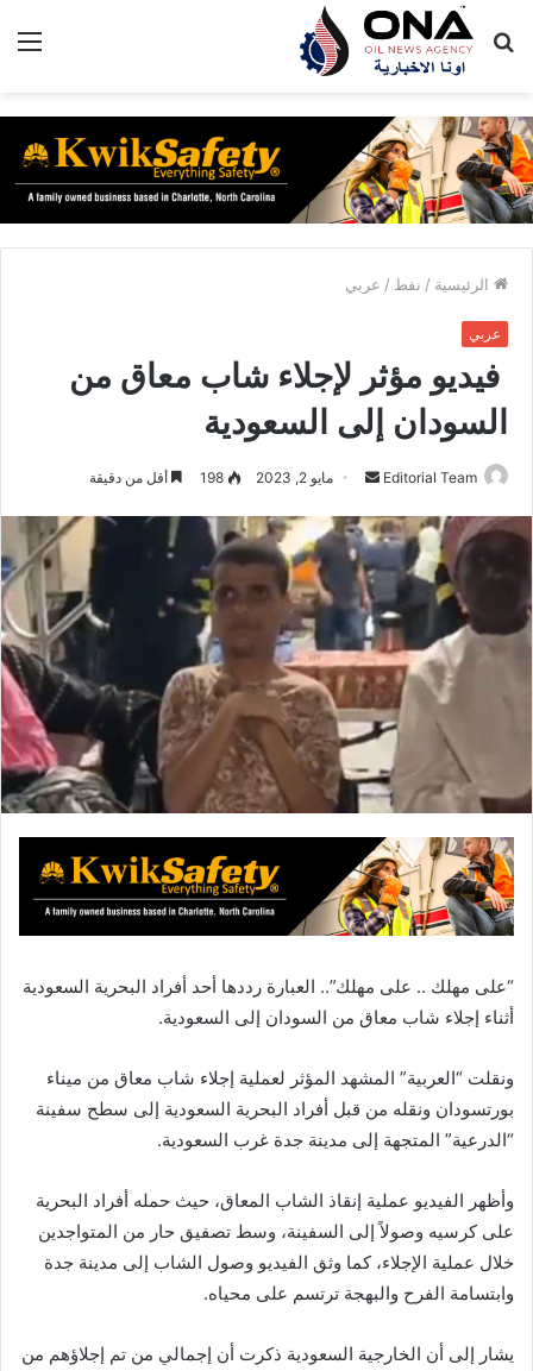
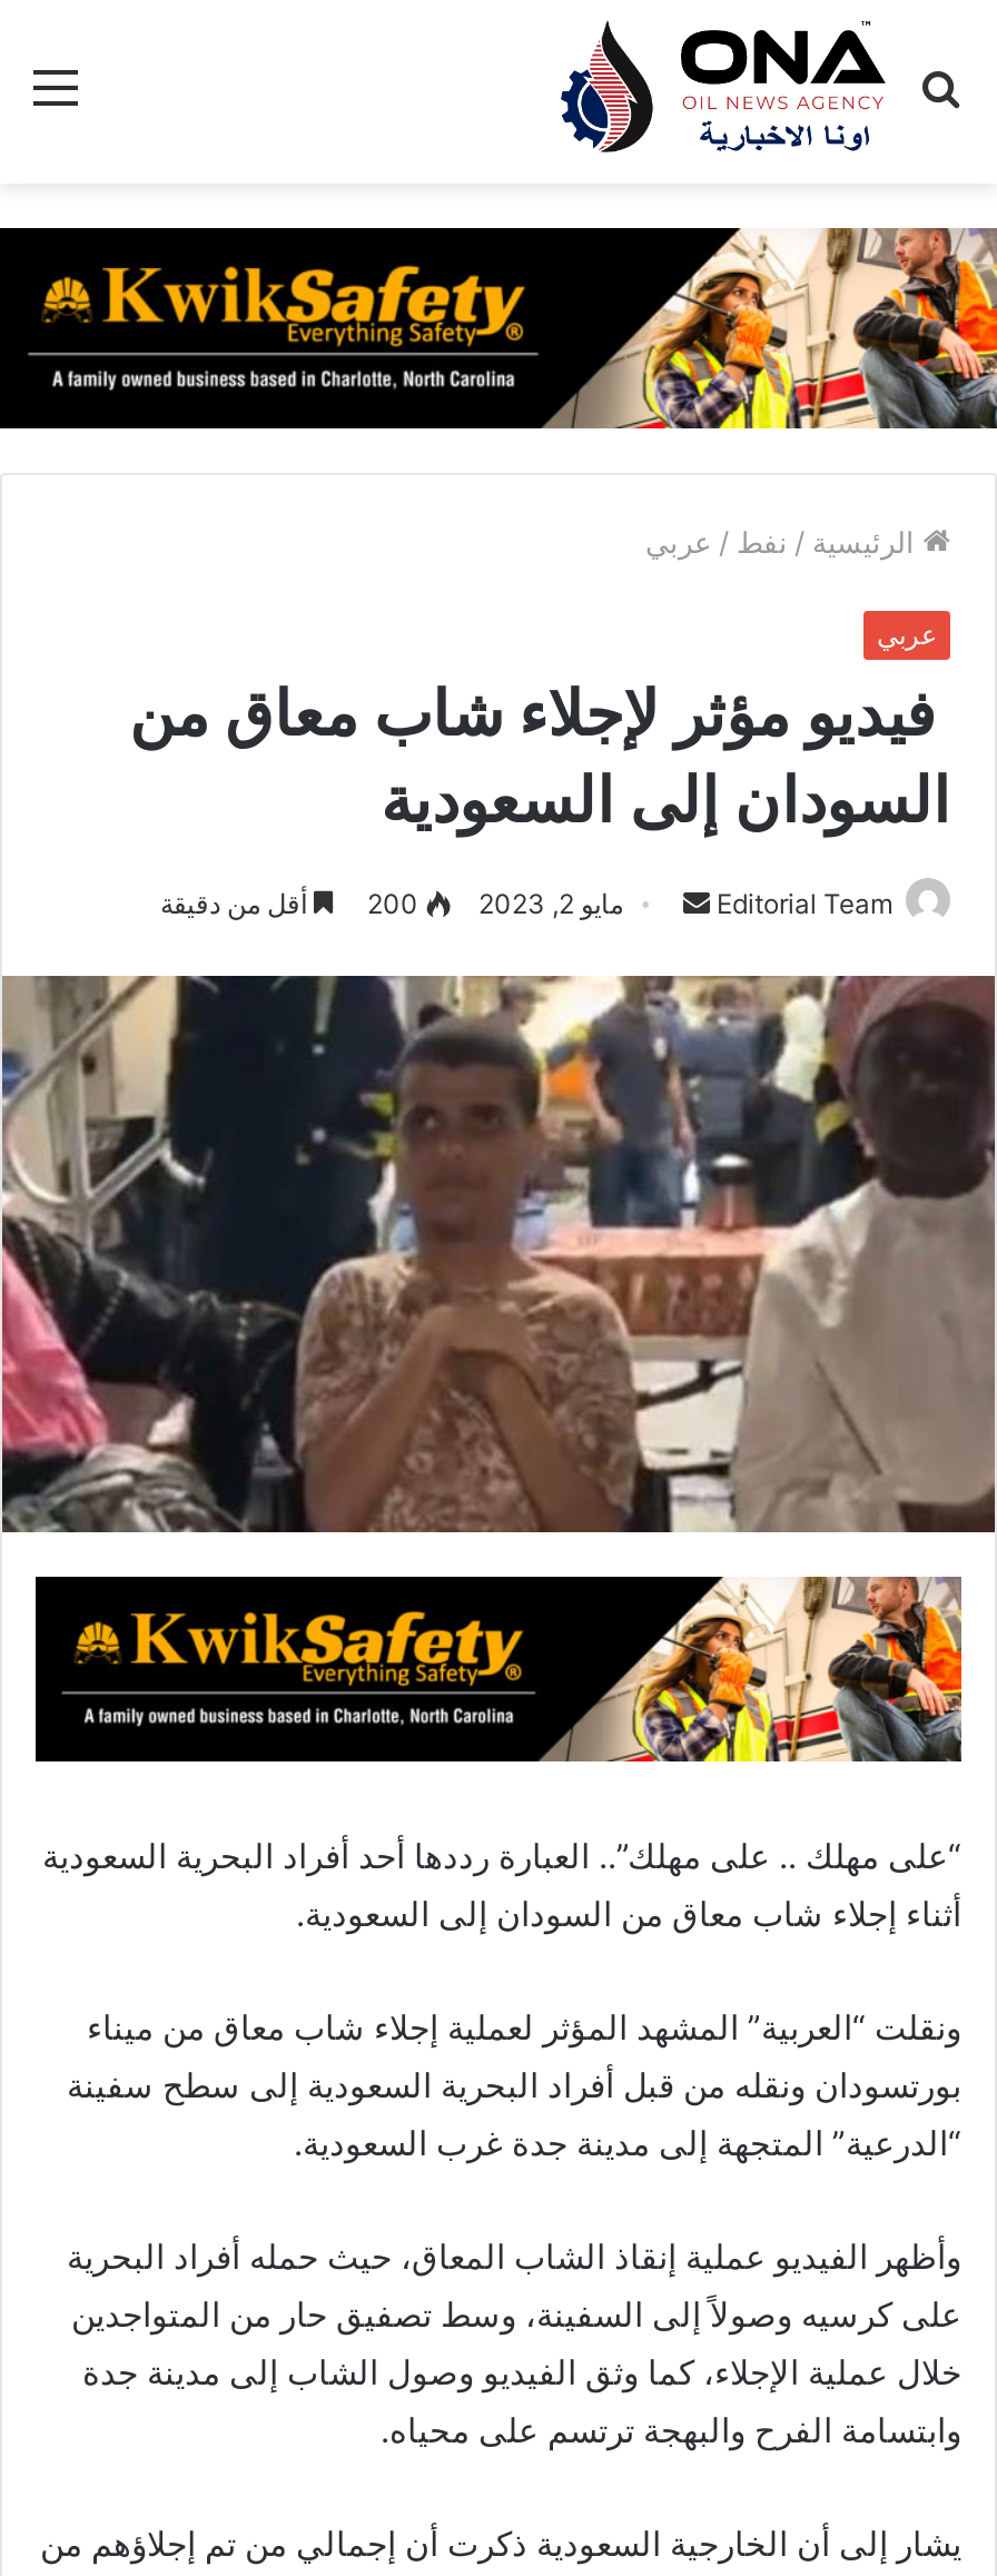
- 198
+ 200
